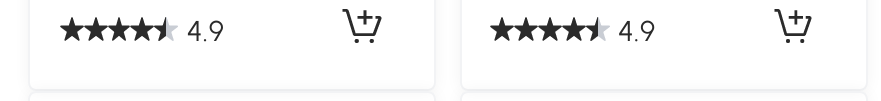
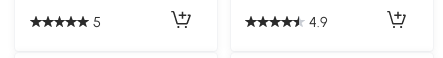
- 4.9
+ 5
